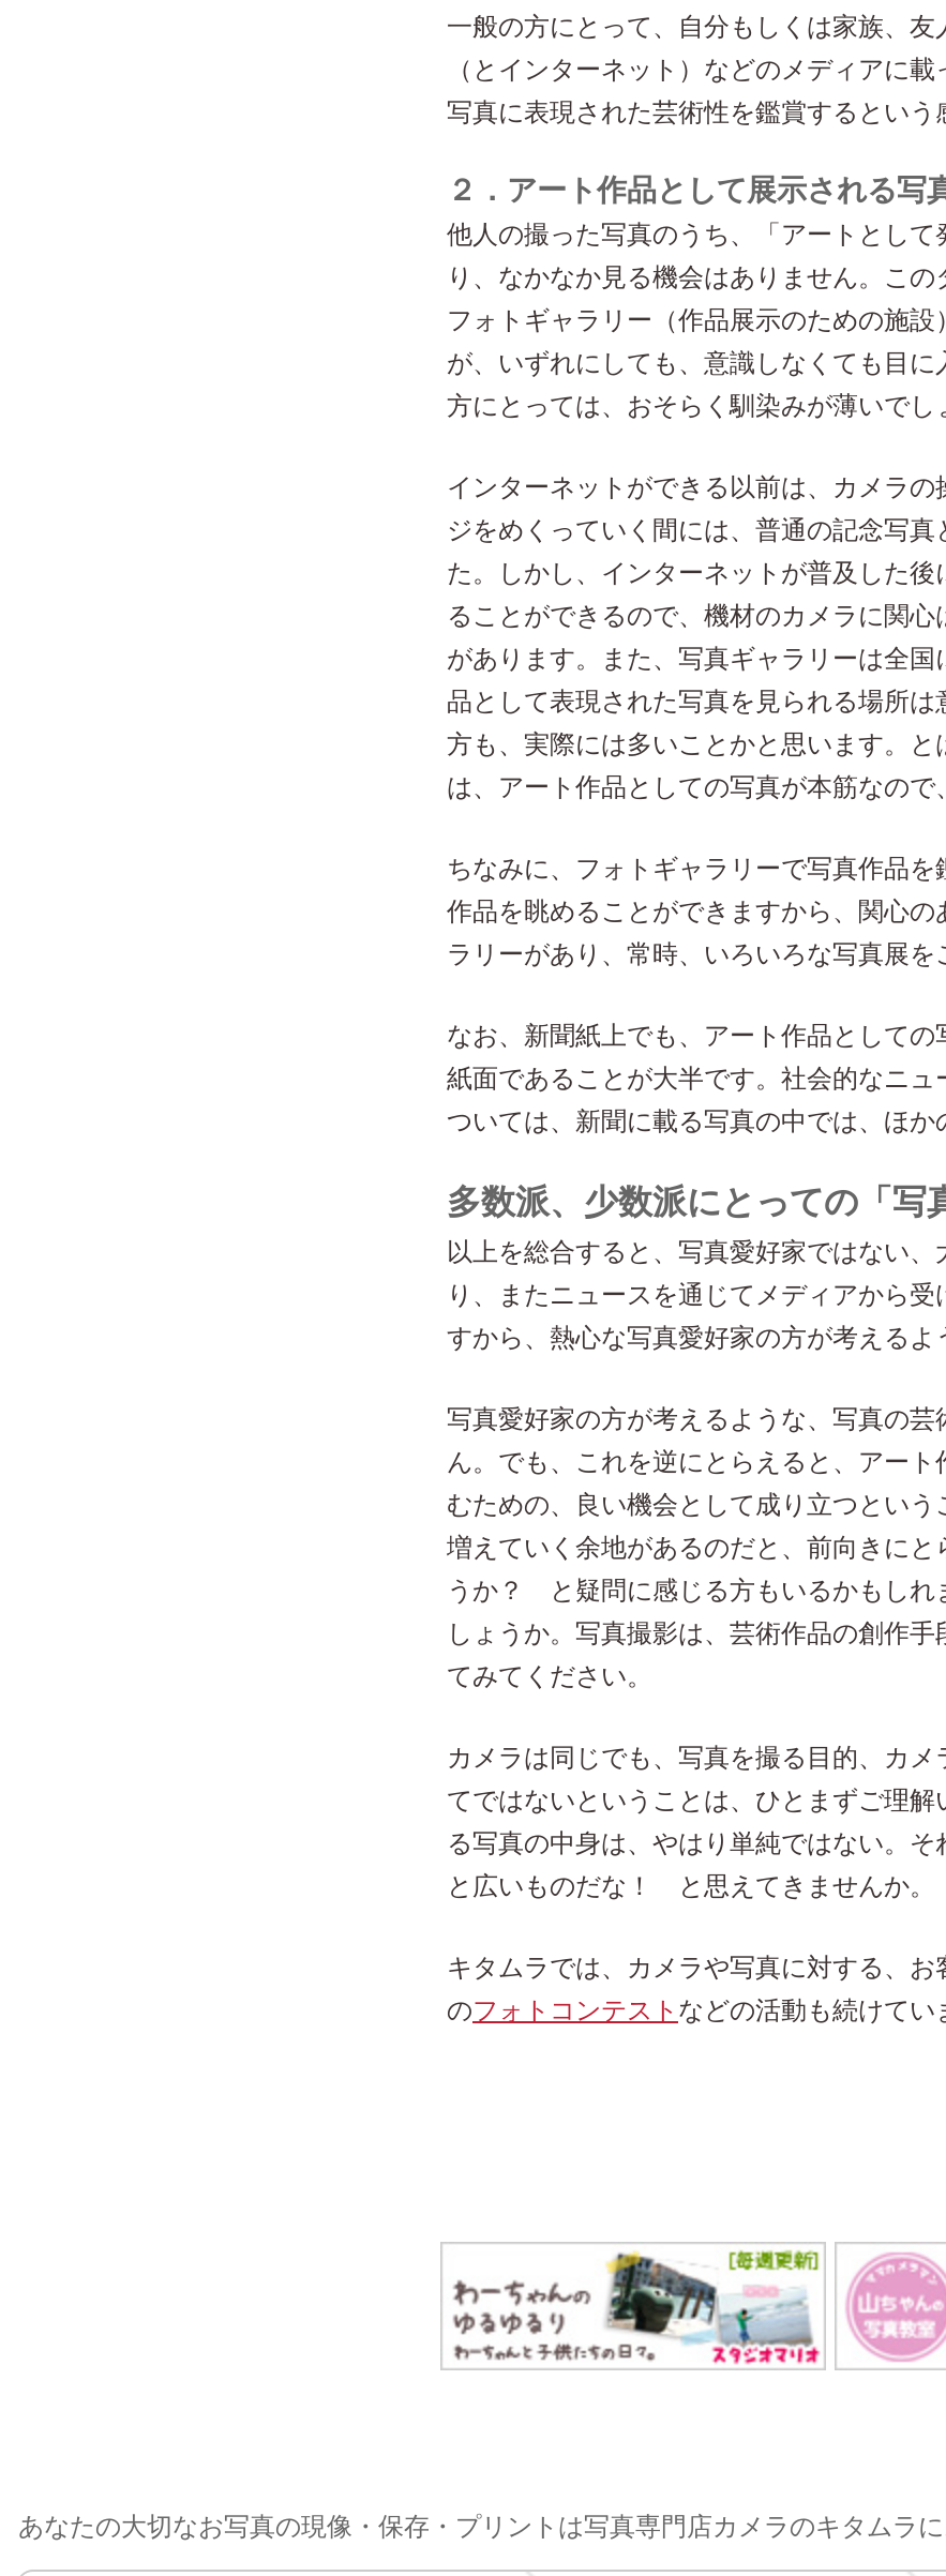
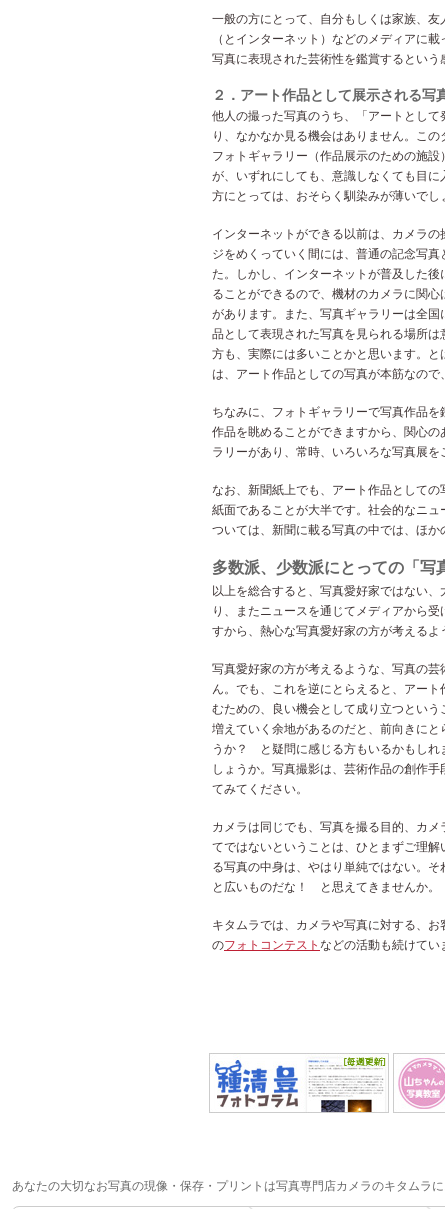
- [image]
+ [image]
